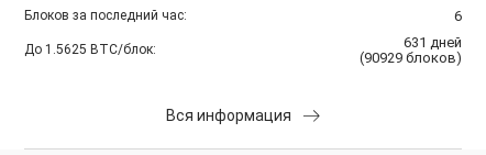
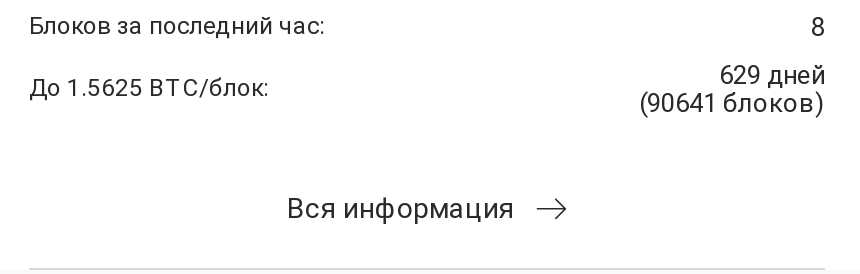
- 6
+ 8

- 631 дней
+ 629 дней

- (90929 блоков)
+ (90641 блоков)
